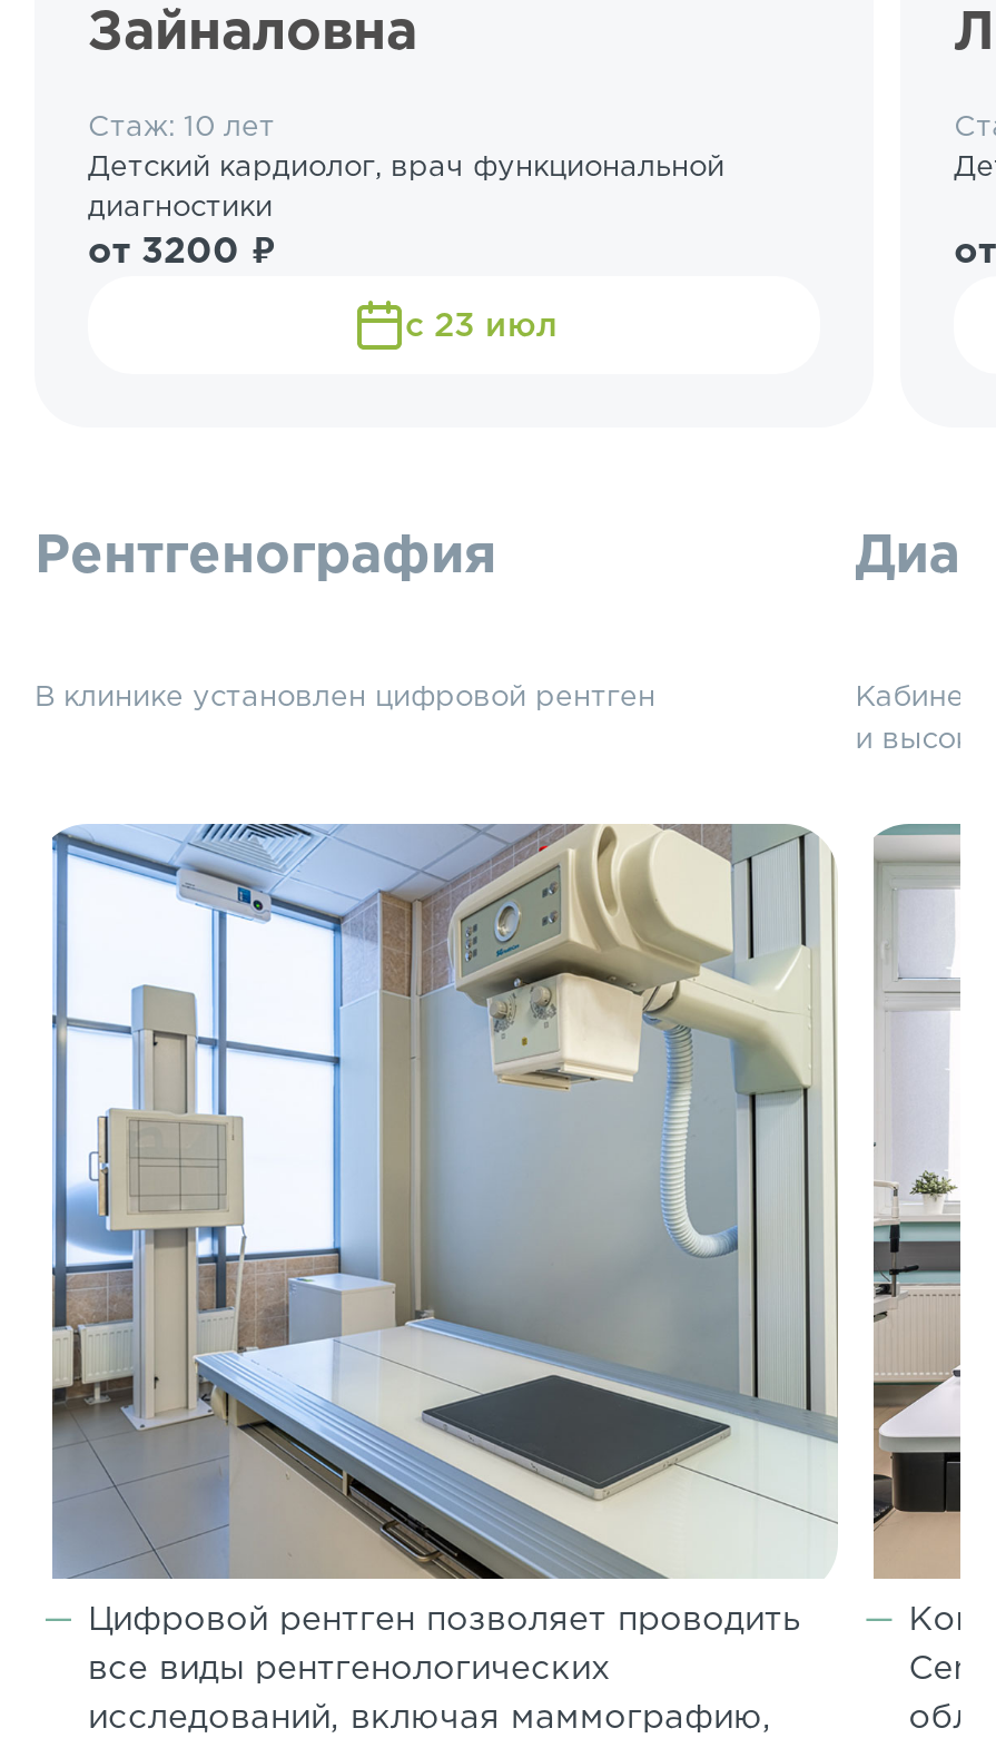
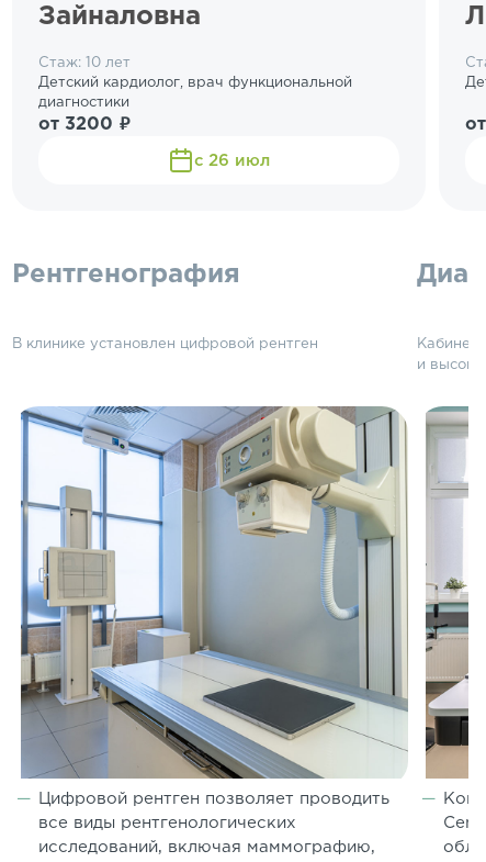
- с 23 июл
+ с 26 июл
